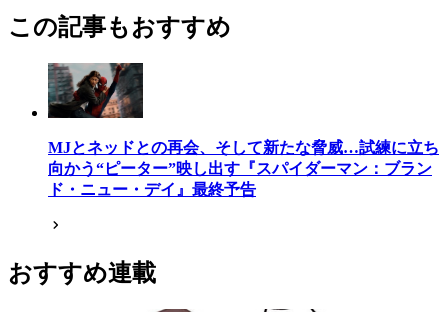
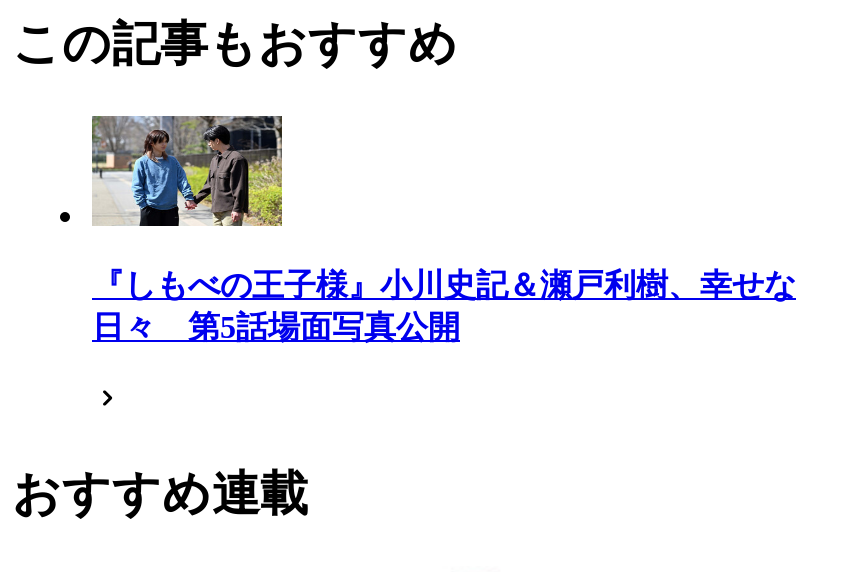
- [image]
- MJとネッドとの再会、そして新たな脅威…試練に立ち
- 向かう“ピーター”映し出す『スパイダーマン：ブラン
- ド・ニュー・デイ』最終予告
+ [image]
+ 『しもべの王子様』小川史記＆瀬戸利樹、幸せな
+ 日々 第5話場面写真公開
